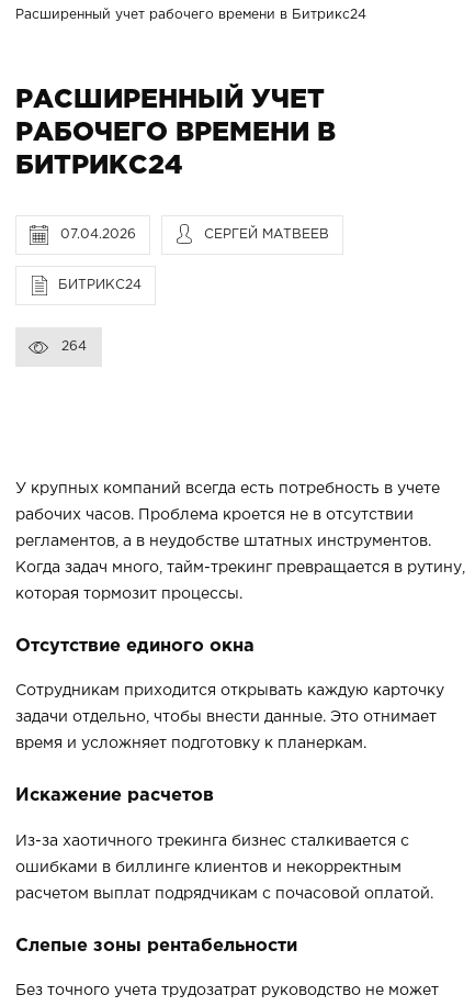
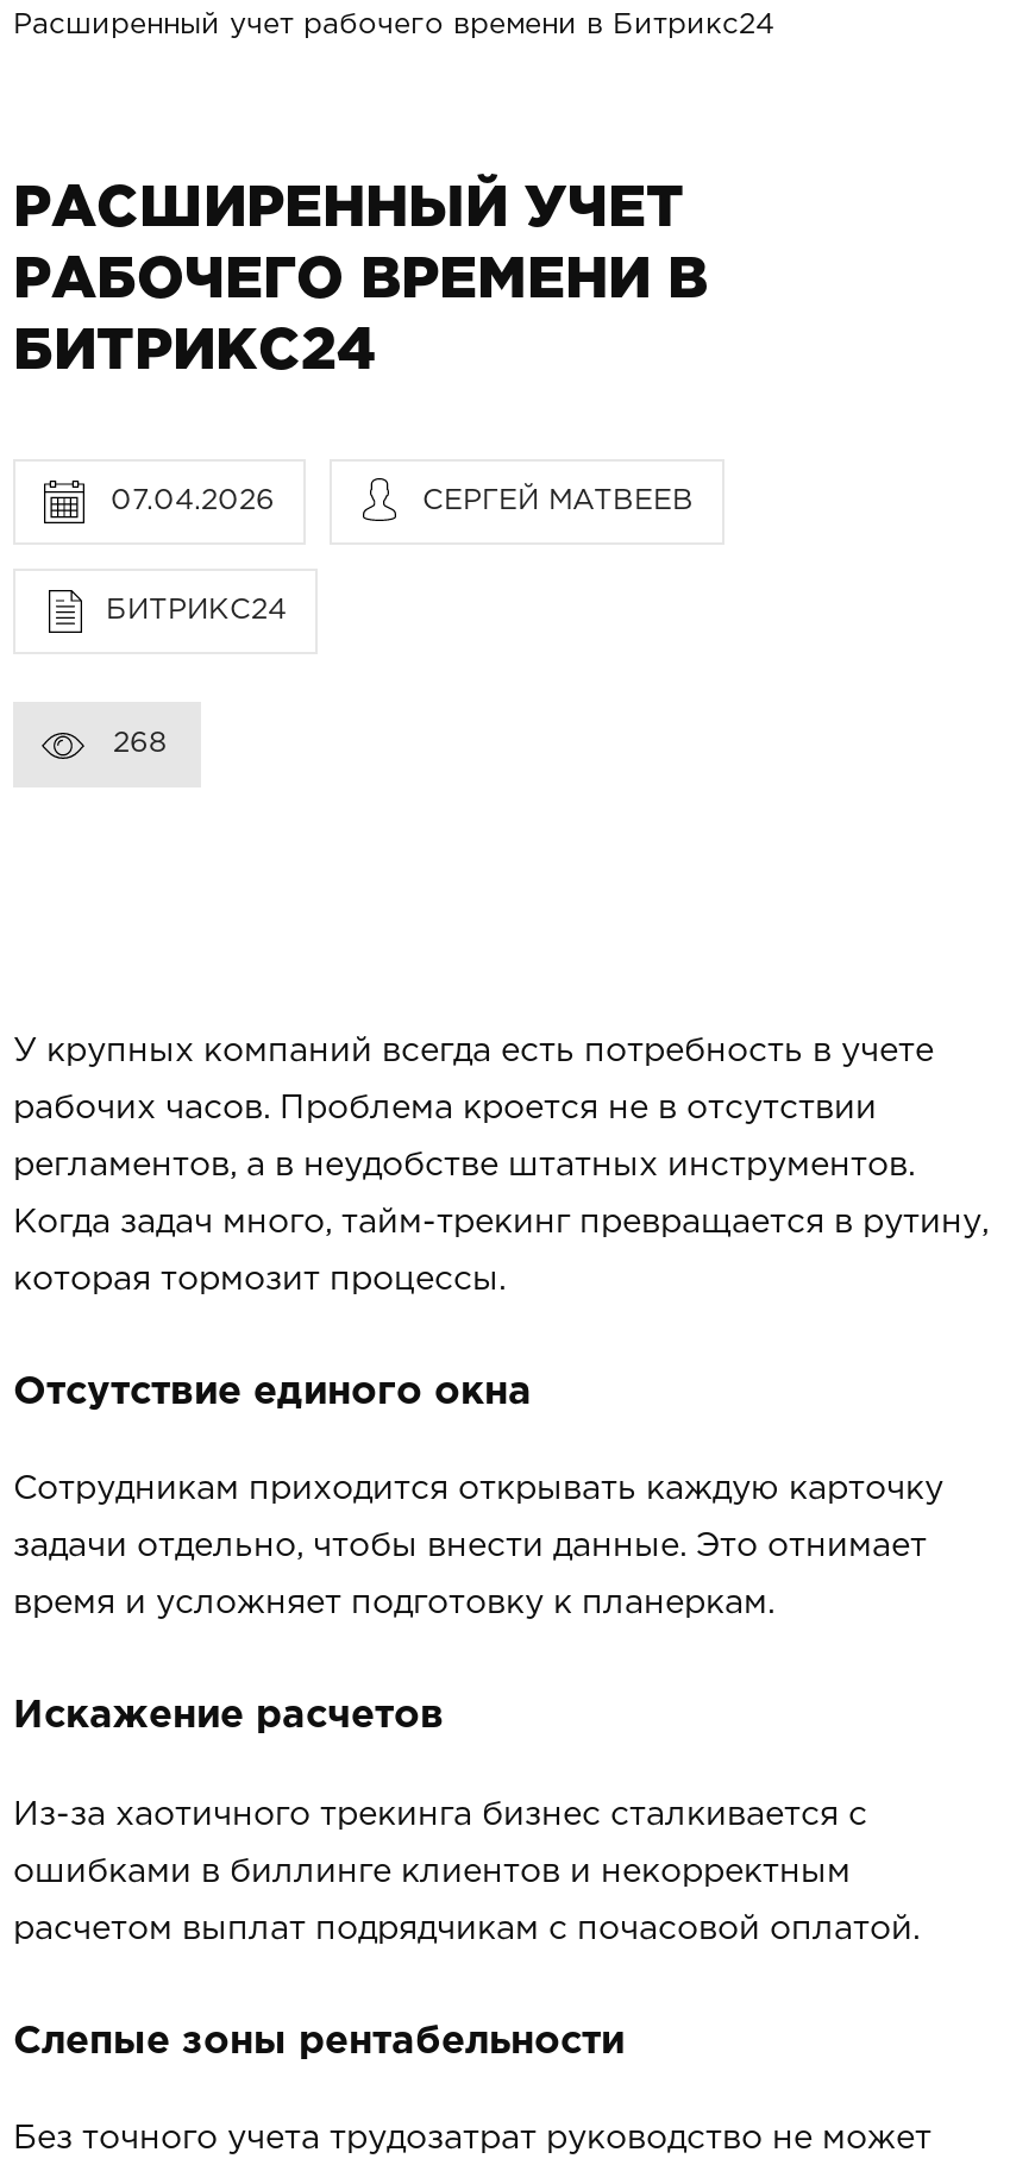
- 264
+ 268
